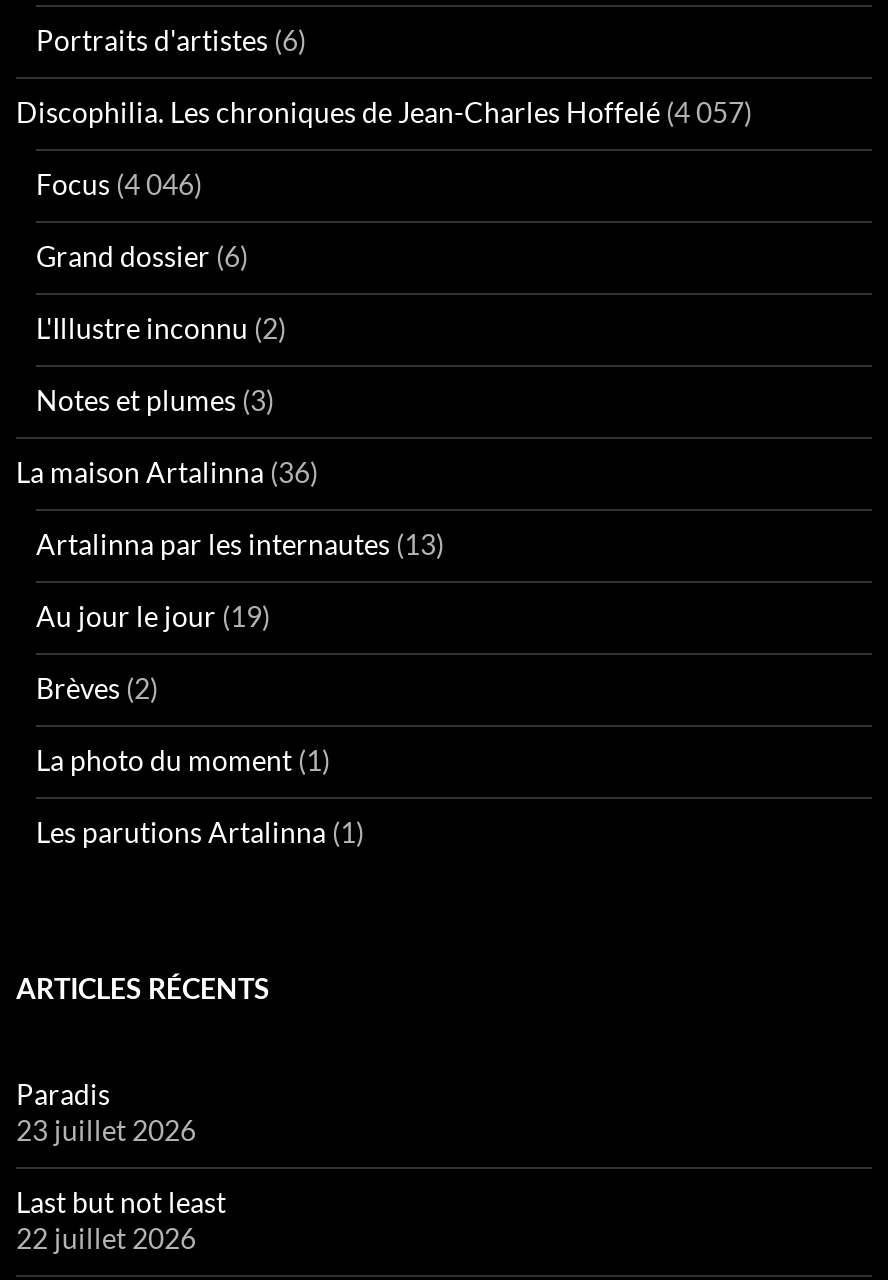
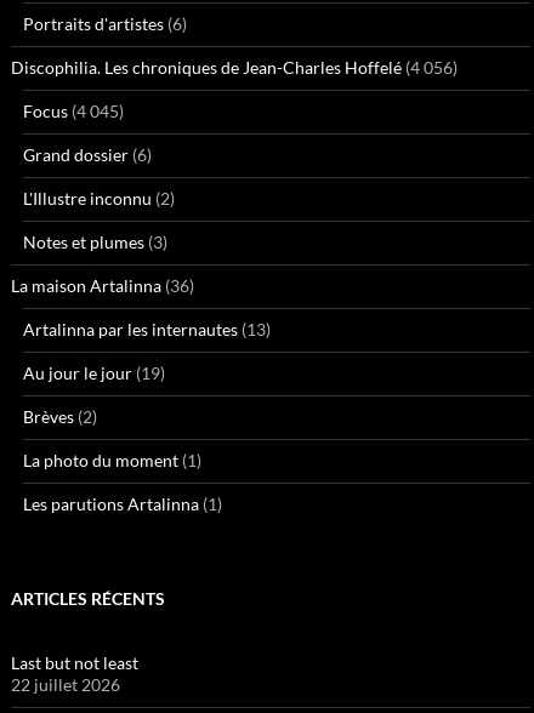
- Discophilia. Les chroniques de Jean-Charles Hoffelé (4 057)
+ Discophilia. Les chroniques de Jean-Charles Hoffelé (4 056)

- Focus (4 046)
+ Focus (4 045)

- Paradis
- 23 juillet 2026
